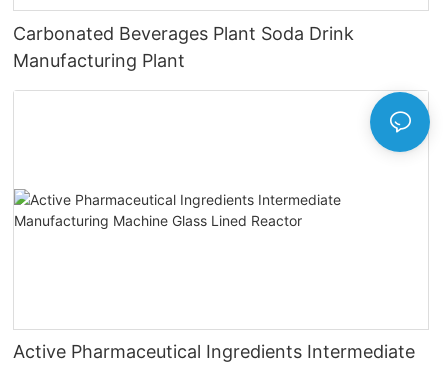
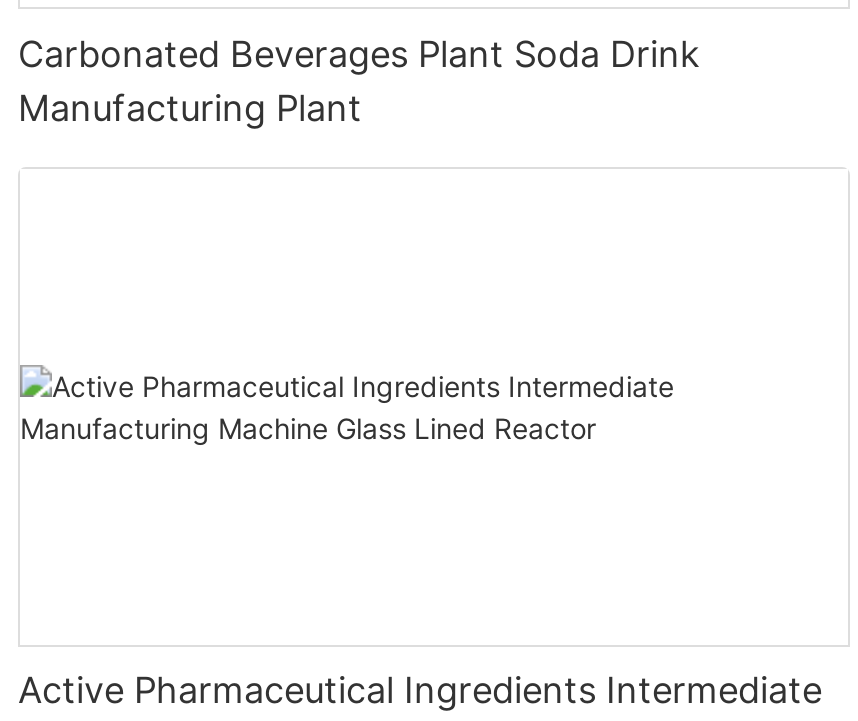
- [image]
